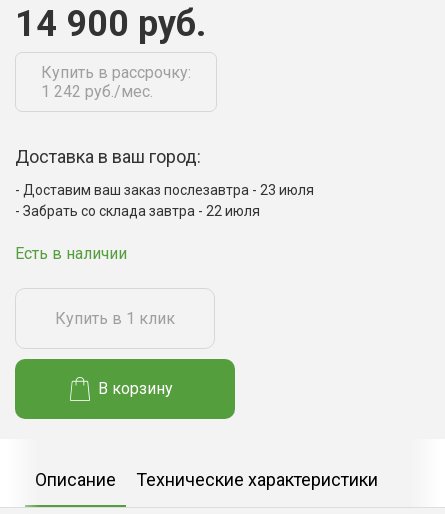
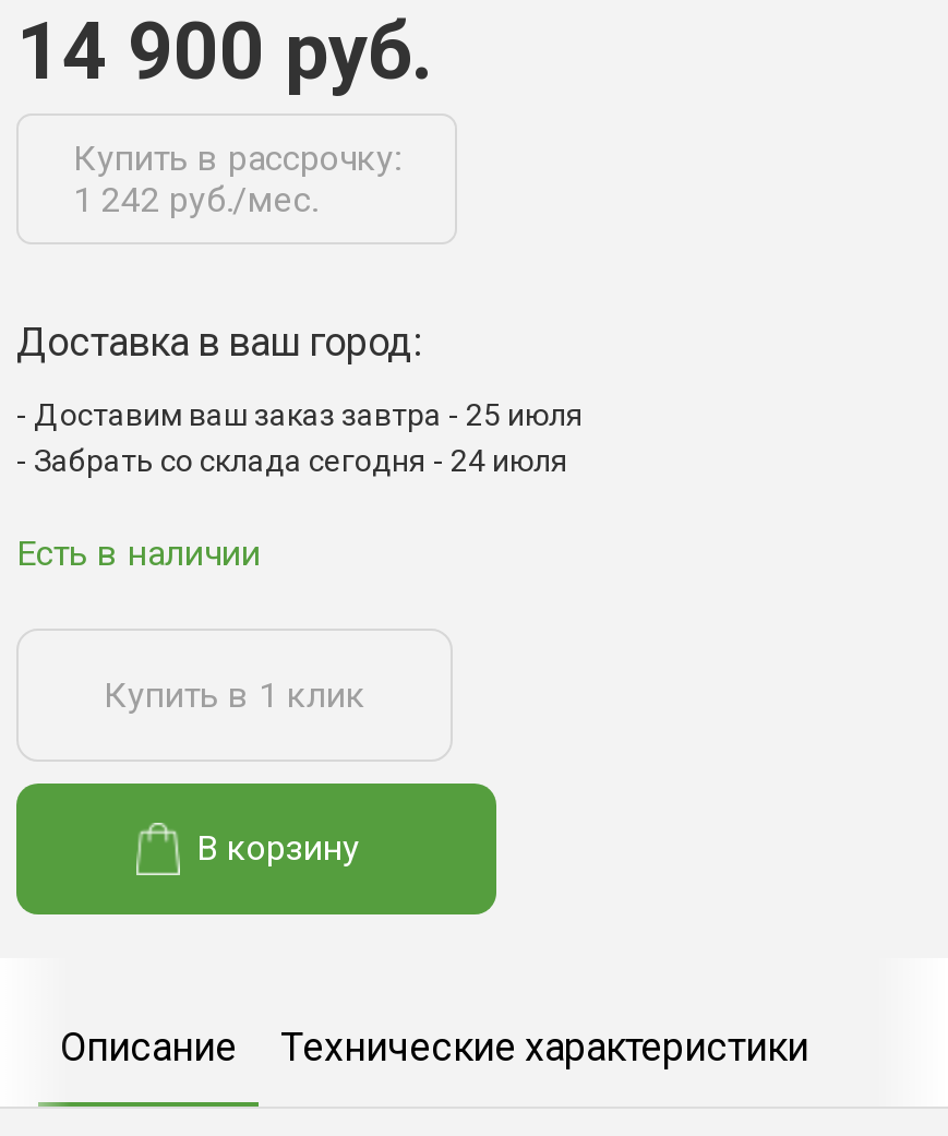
- Доставим ваш заказ послезавтра - 23 июля
+ Доставим ваш заказ завтра - 25 июля

- Забрать со склада завтра - 22 июля
+ Забрать со склада сегодня - 24 июля
